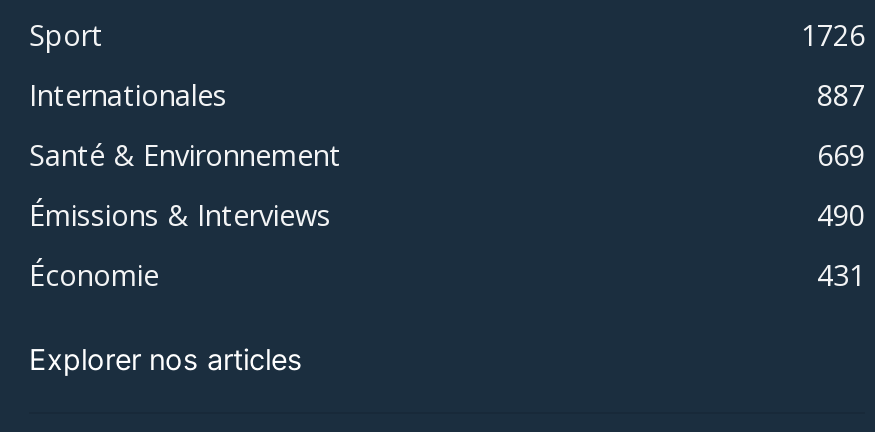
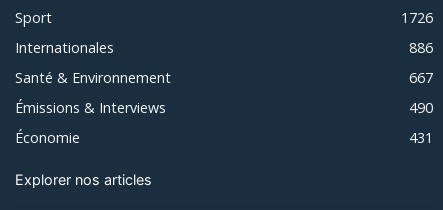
- 887
+ 886

- 669
+ 667
